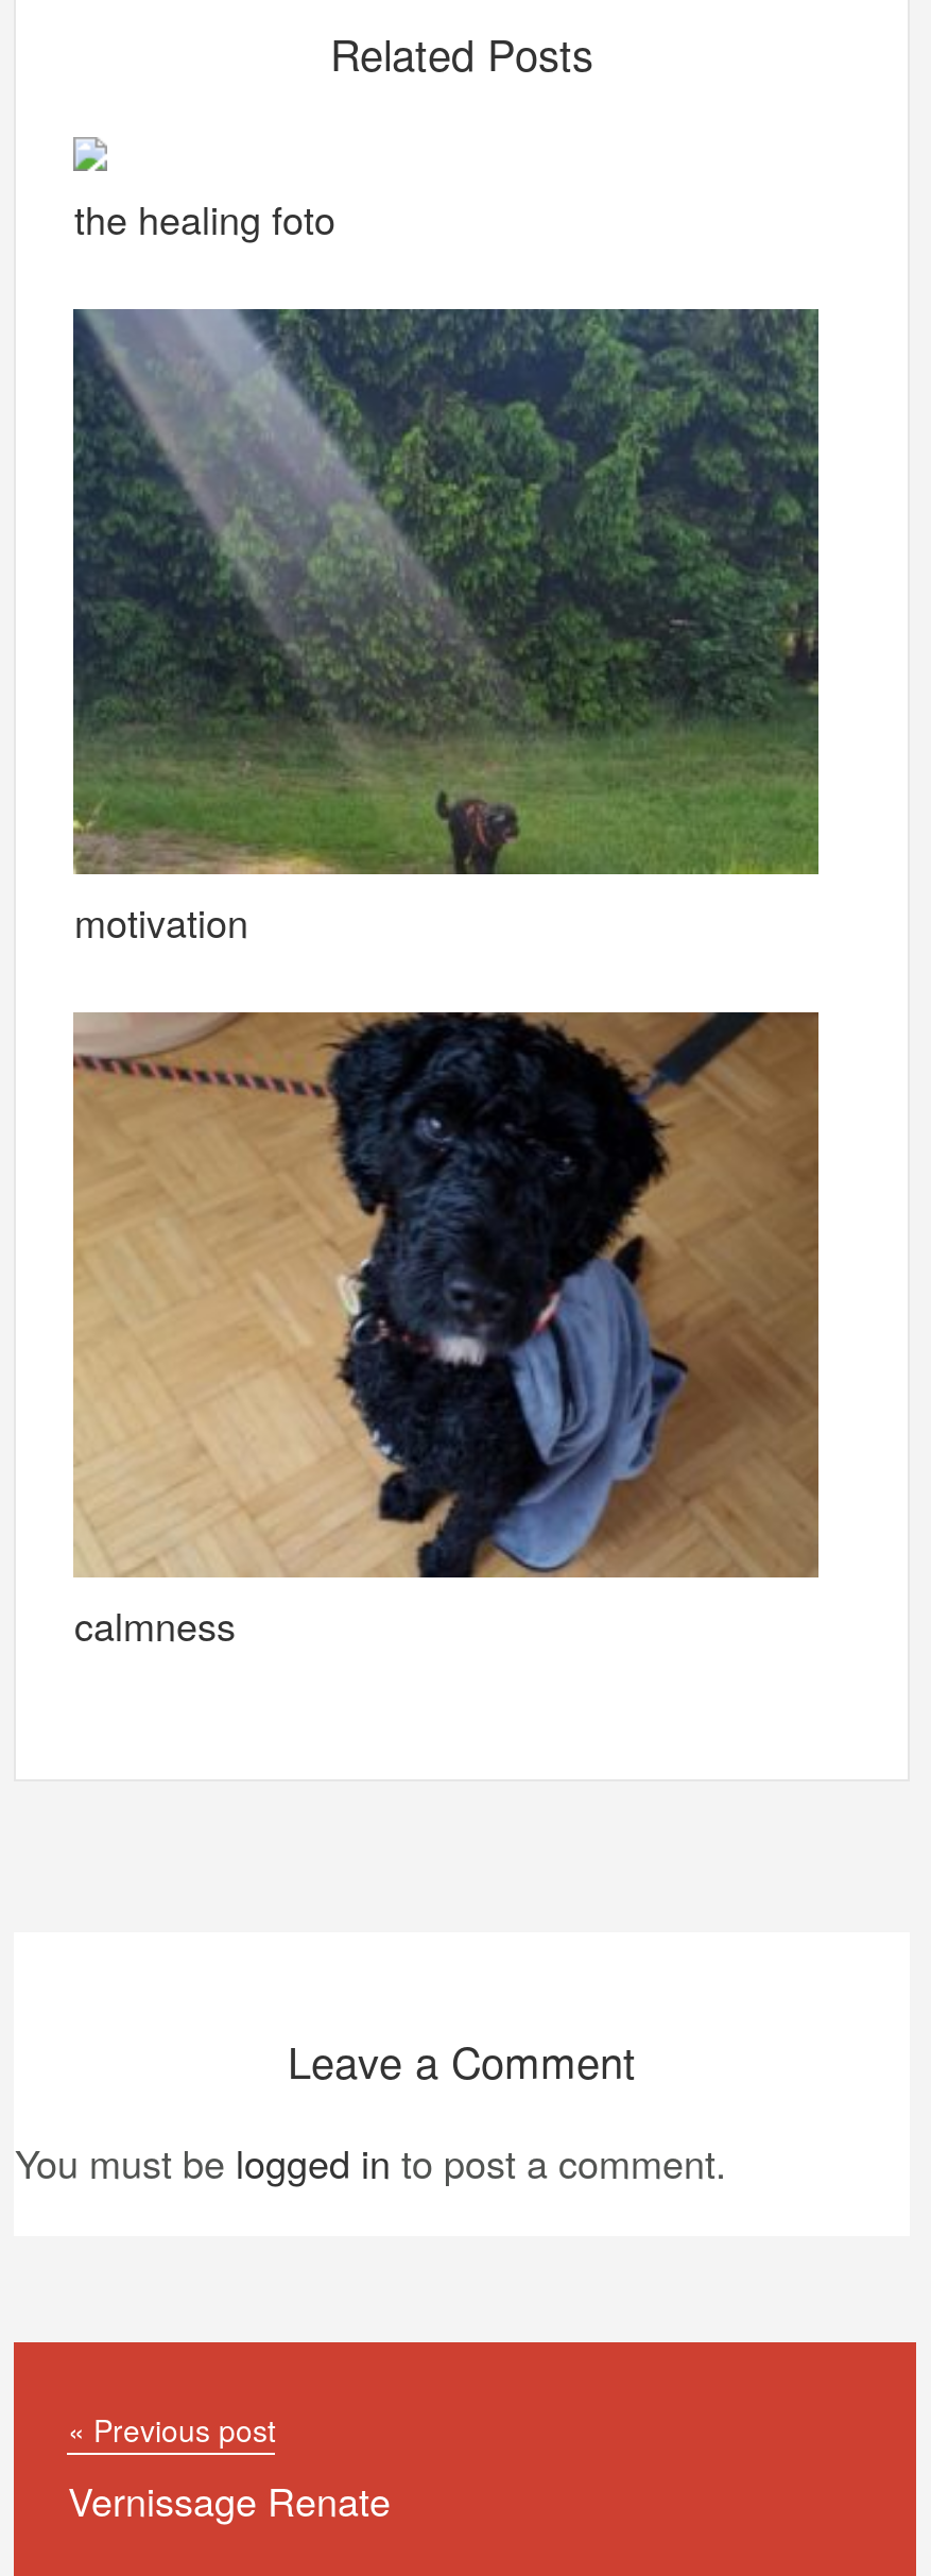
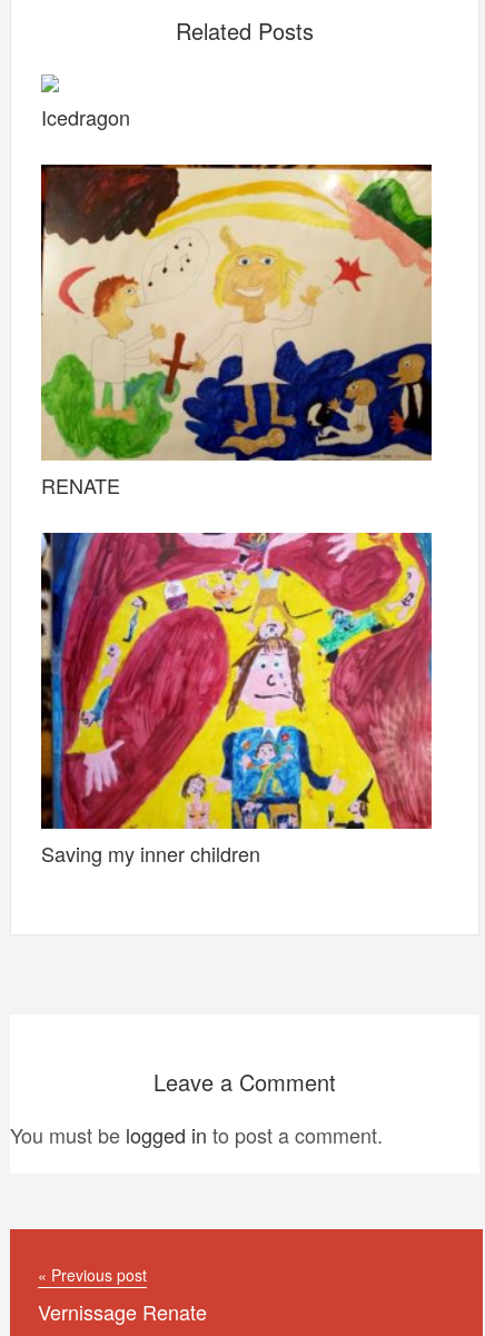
- the healing foto
+ Icedragon

- [image]
- motivation
+ [image]
+ RENATE

- [image]
- calmness
+ [image]
+ Saving my inner children
